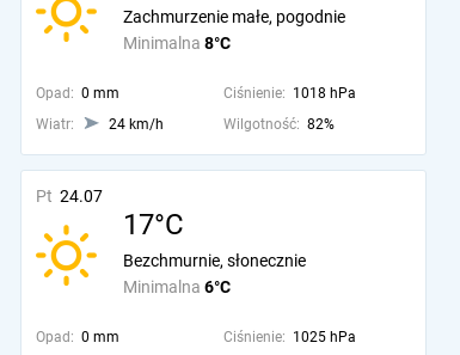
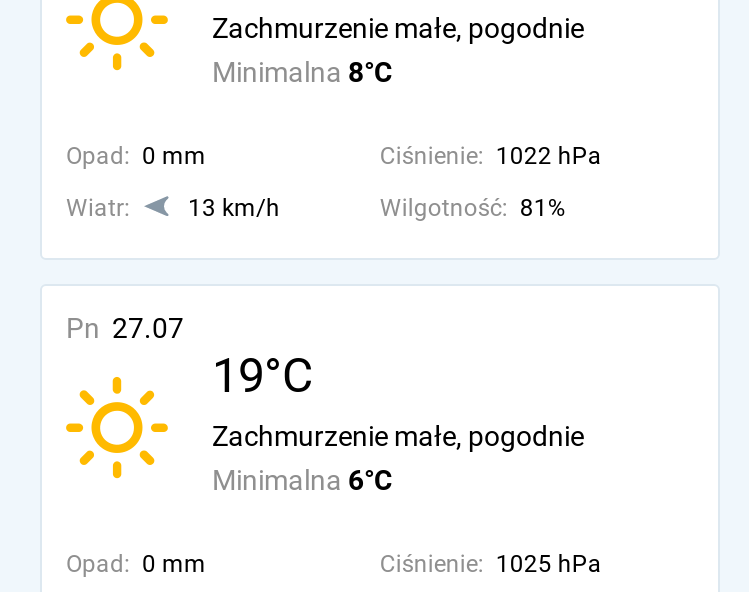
- Ciśnienie: 1018 hPa
+ Ciśnienie: 1022 hPa

- 24 km/h
- Wilgotność: 82%
+ 13 km/h
+ Wilgotność: 81%

- Pt 24.07
- 17°C
+ Pn 27.07
+ 19°C

- Bezchmurnie, słonecznie
+ Zachmurzenie małe, pogodnie
